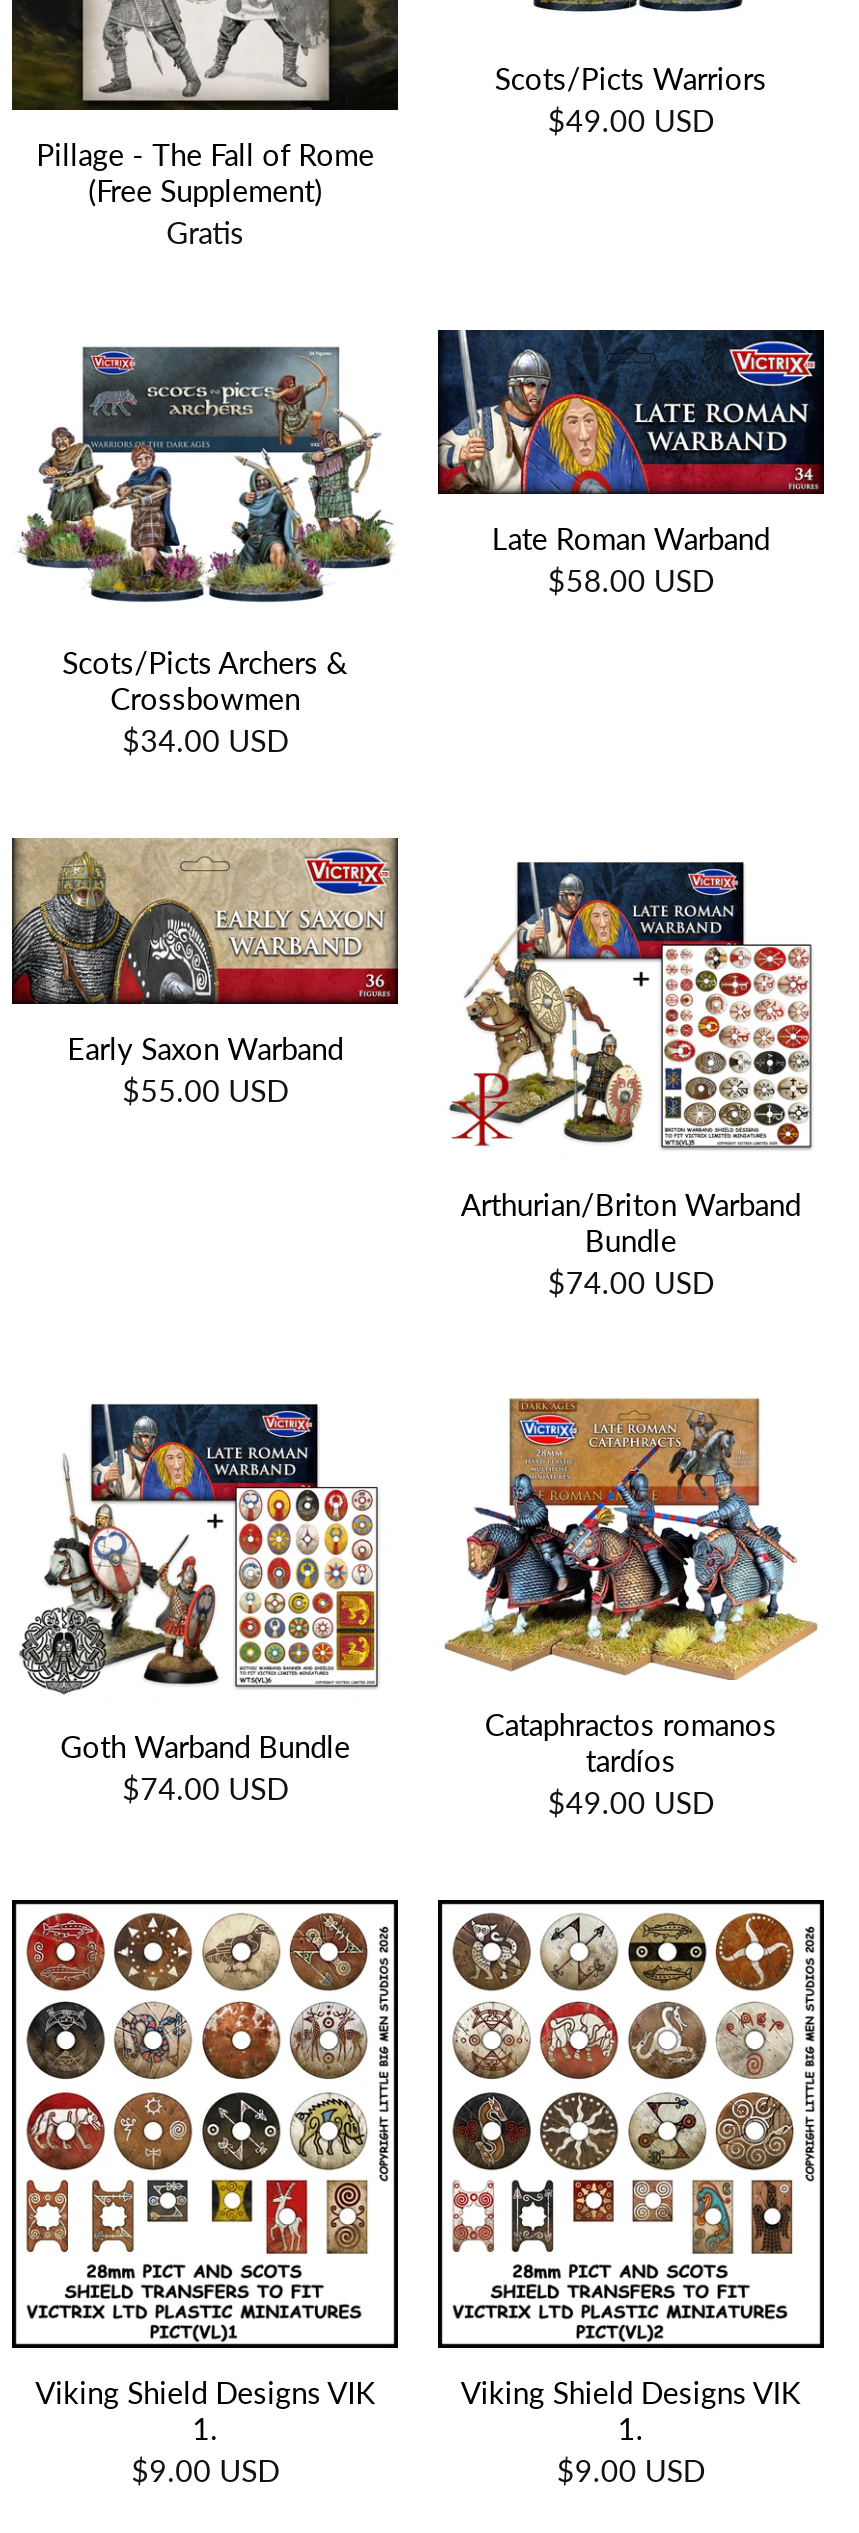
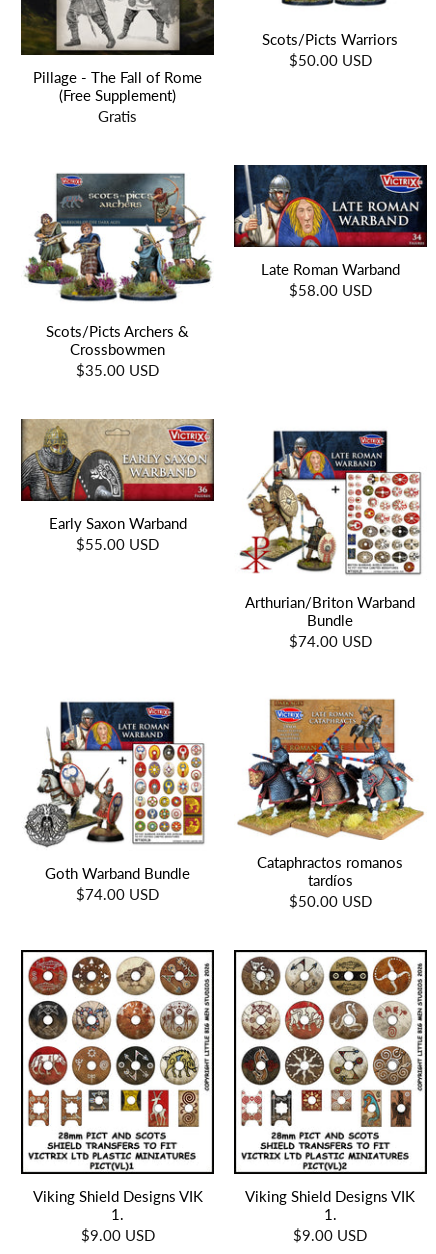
- $49.00 USD
+ $50.00 USD

- $34.00 USD
+ $35.00 USD

- $49.00 USD
+ $50.00 USD
